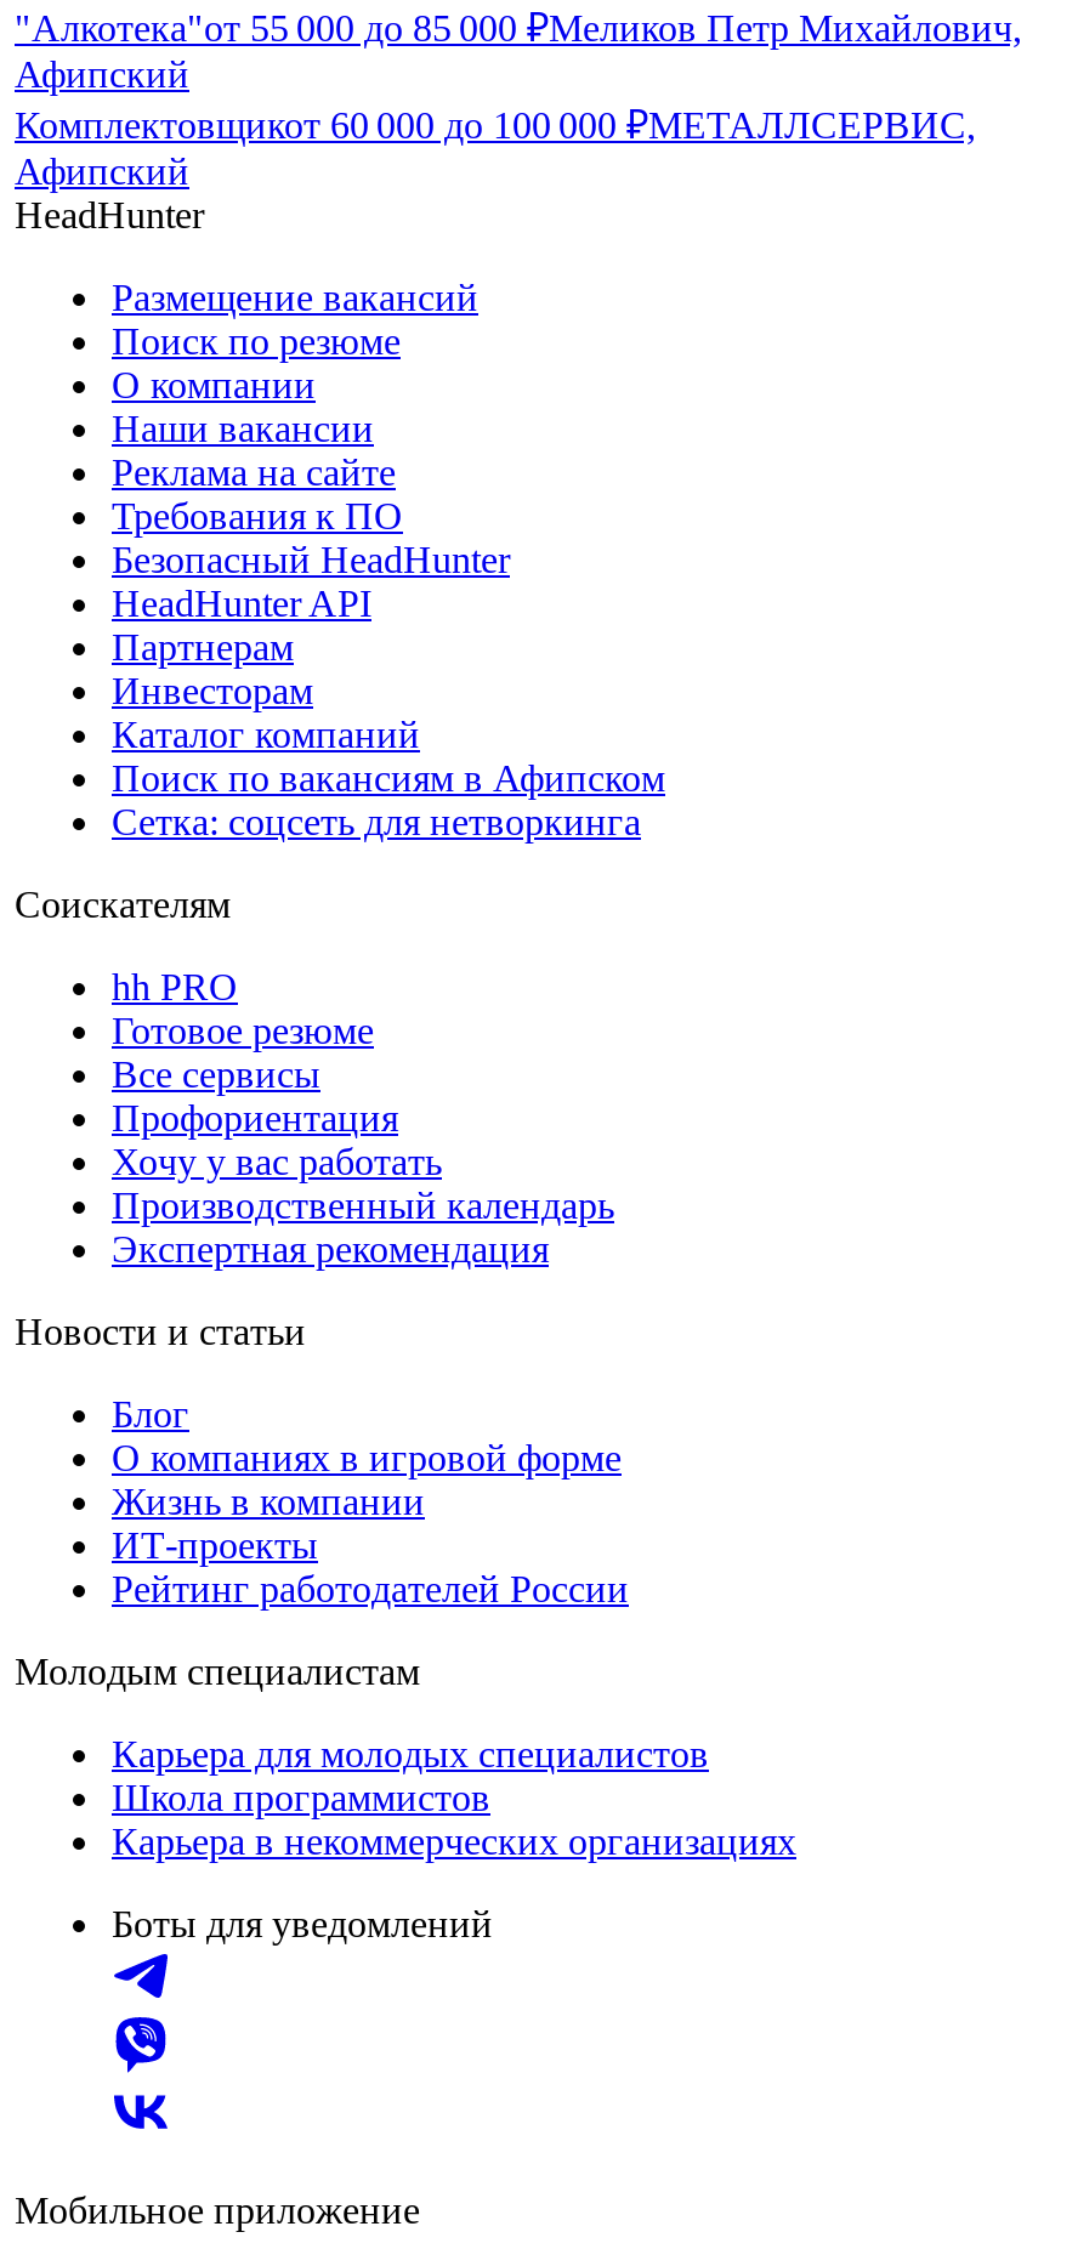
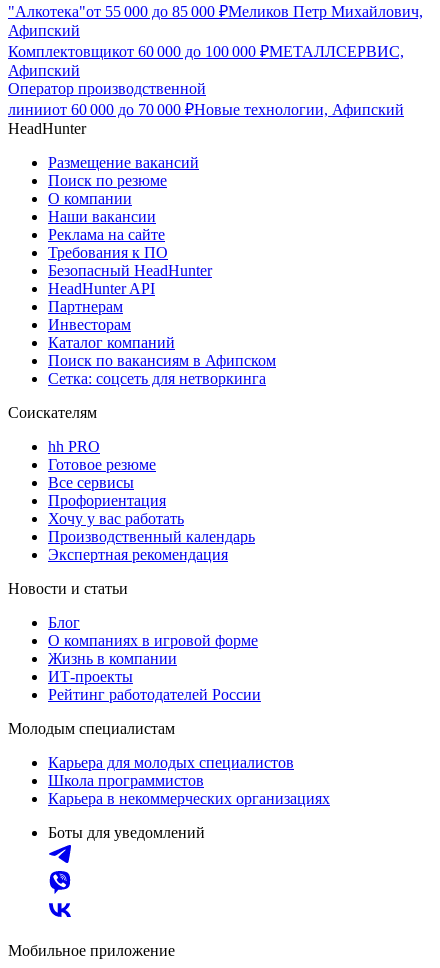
+ Оператор производственной
+ линииот 60 000 до 70 000 ₽Новые технологии, Афипский
